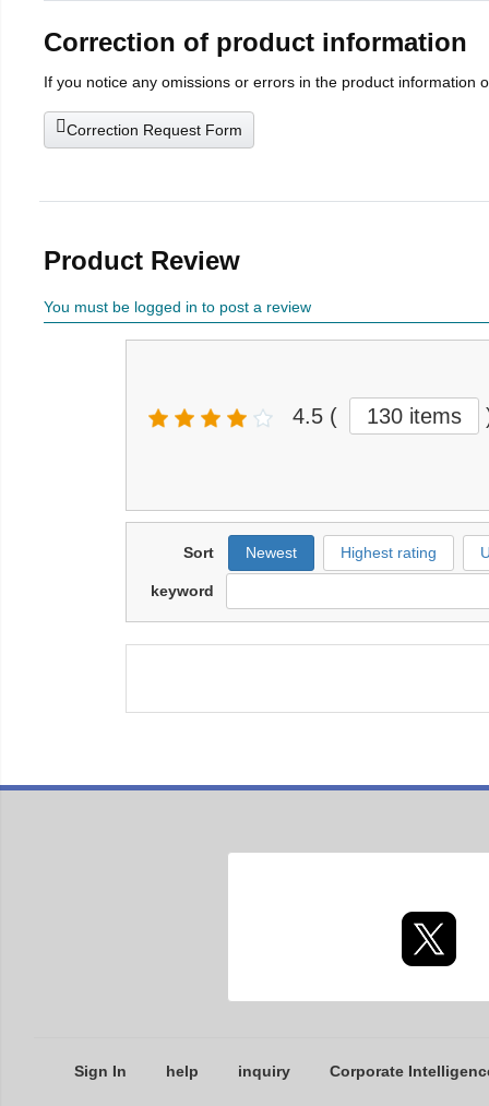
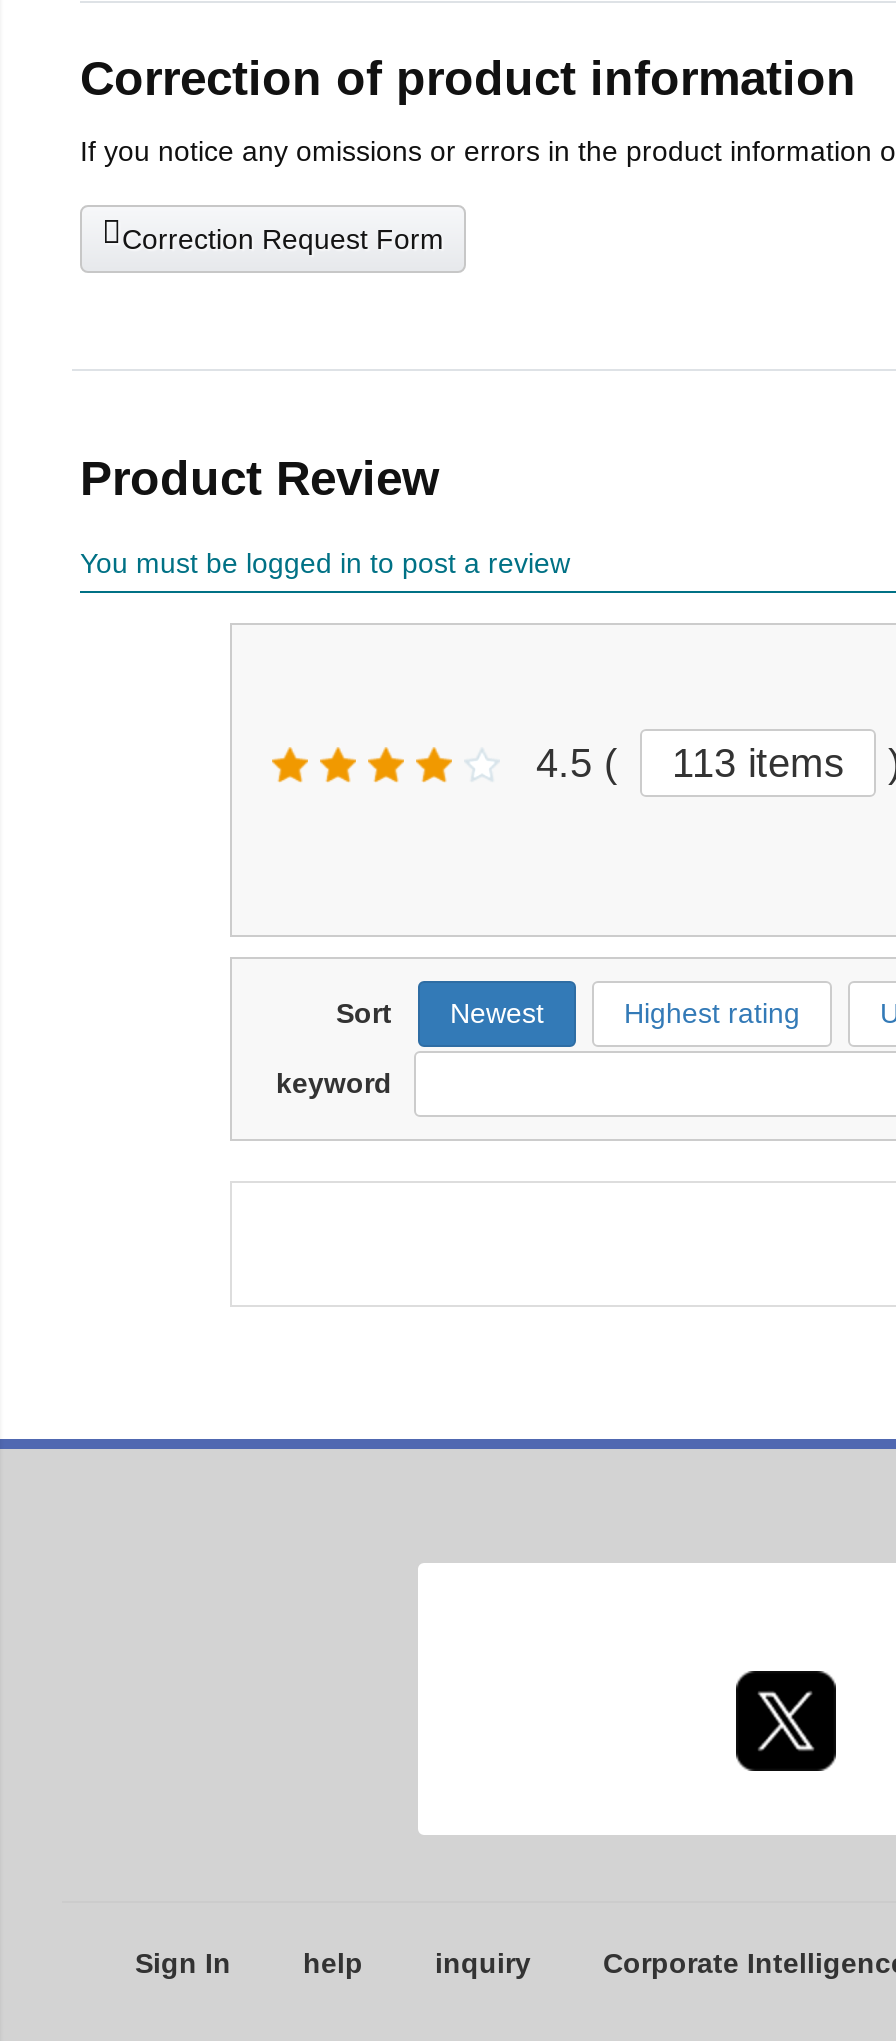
- 130 items
+ 113 items
